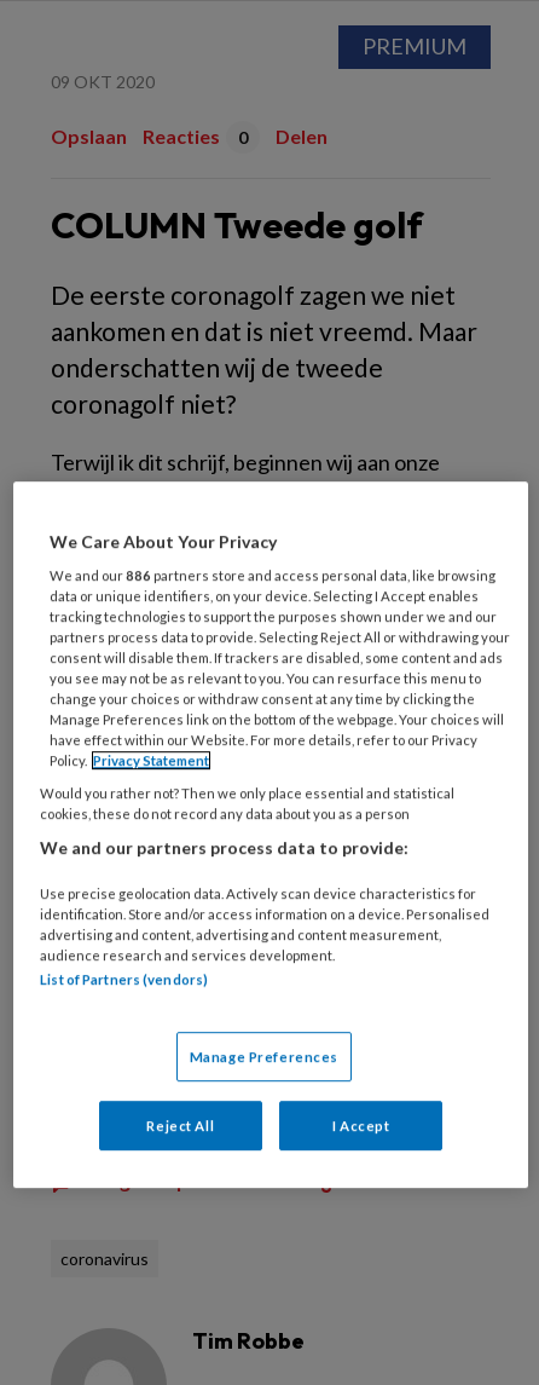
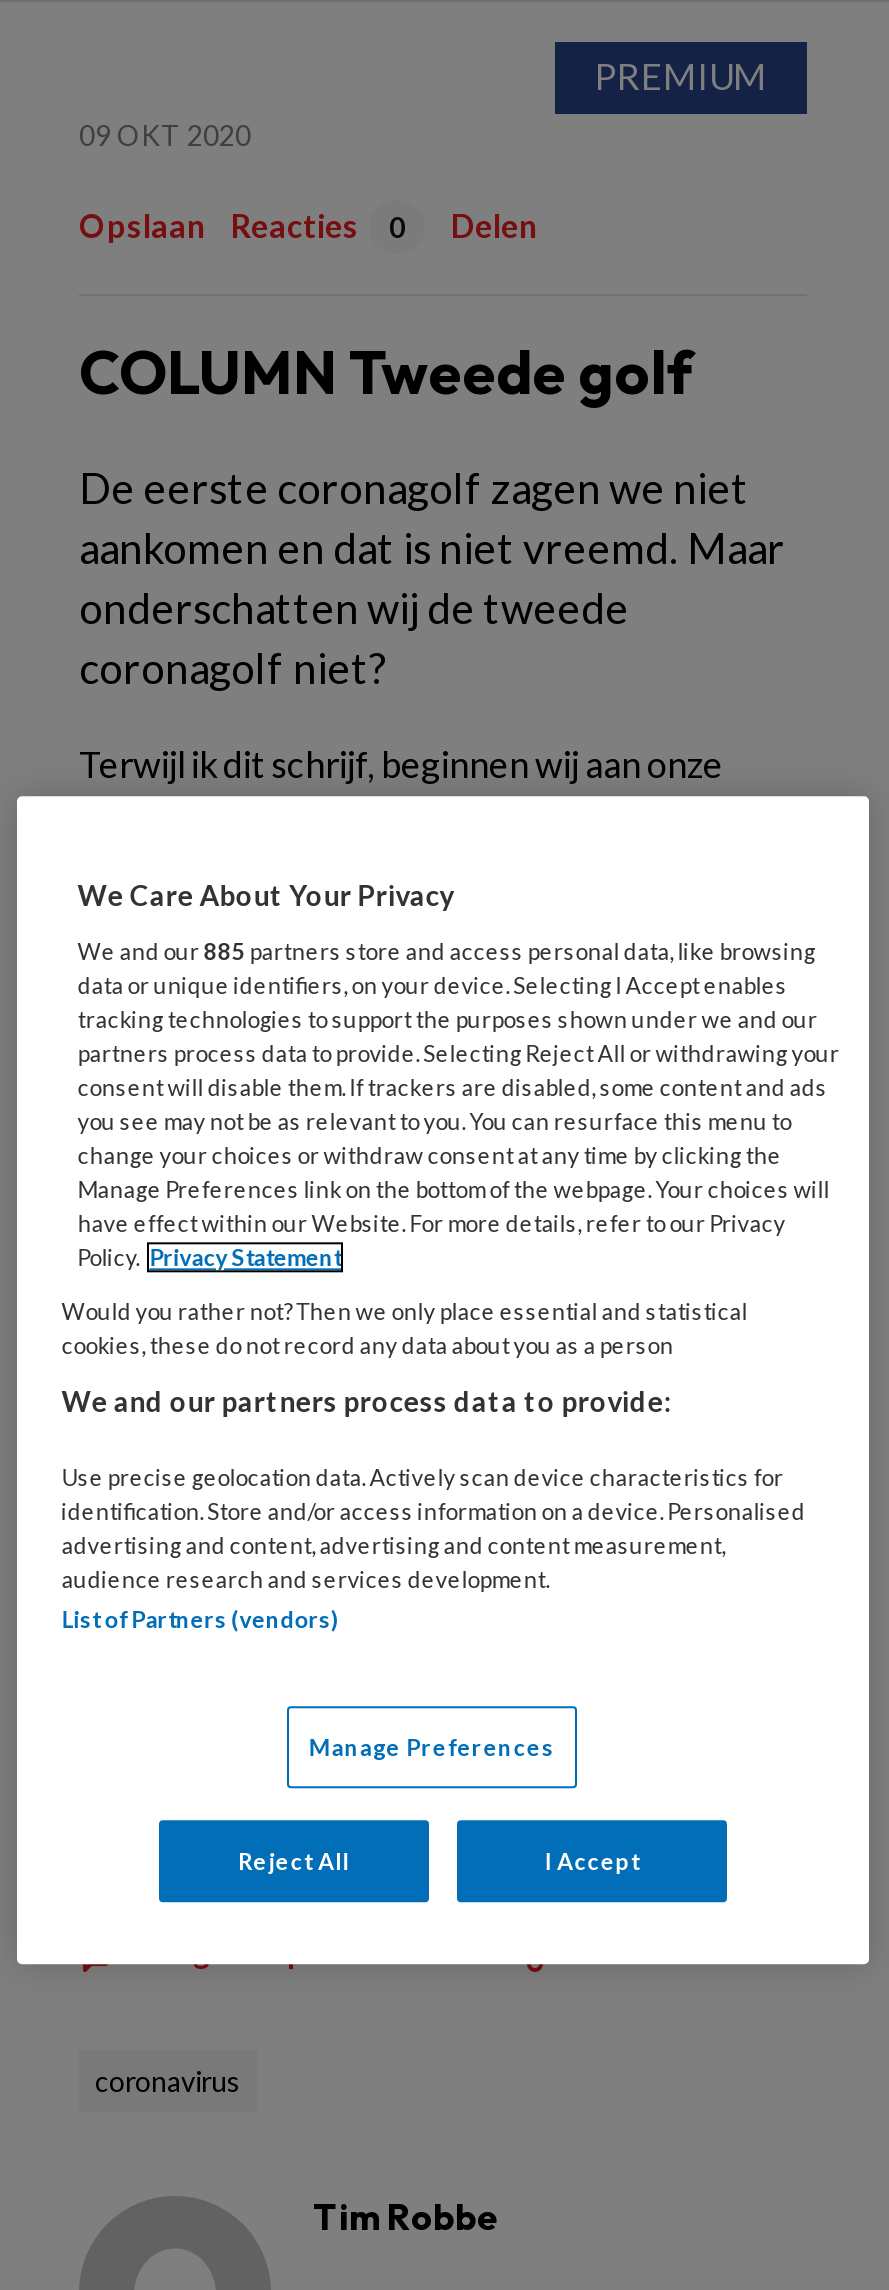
- We and our 886 partners store and access personal data, like browsing
+ We and our 885 partners store and access personal data, like browsing
